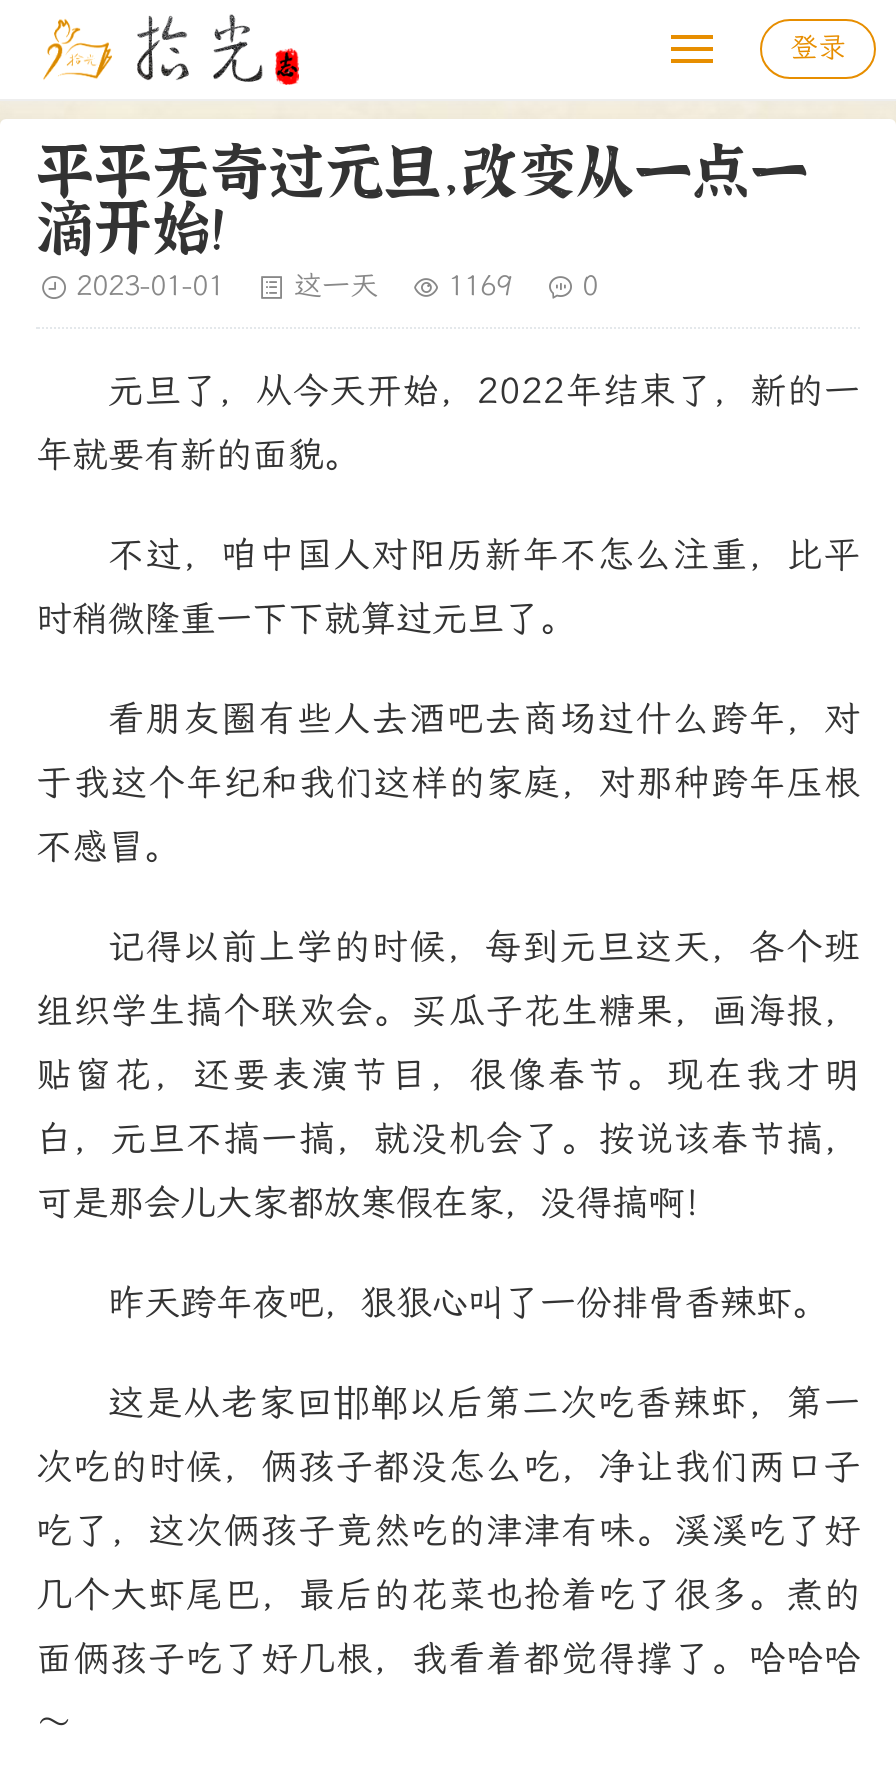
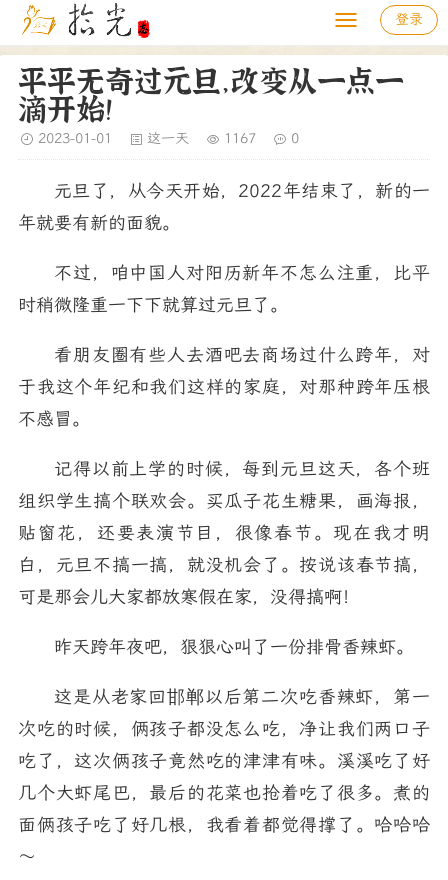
- 1169
+ 1167
